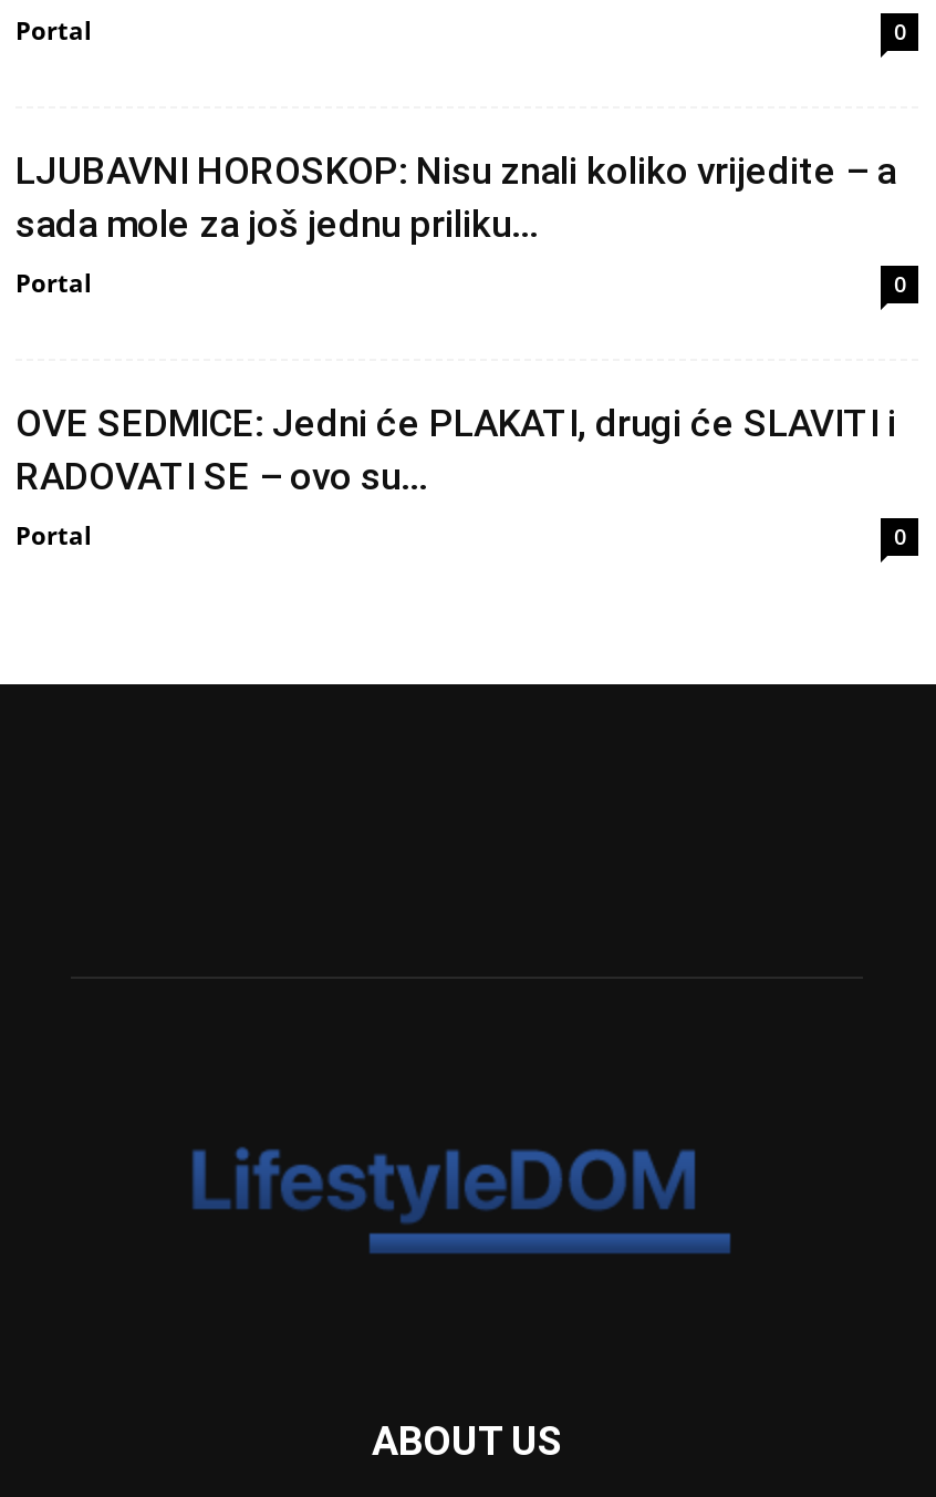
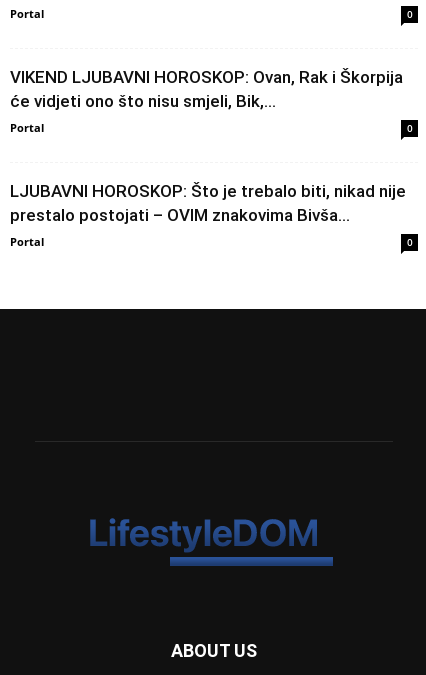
- LJUBAVNI HOROSKOP: Nisu znali koliko vrijedite – a
- sada mole za još jednu priliku...
+ VIKEND LJUBAVNI HOROSKOP: Ovan, Rak i Škorpija
+ će vidjeti ono što nisu smjeli, Bik,...

- OVE SEDMICE: Jedni će PLAKATI, drugi će SLAVITI i
- RADOVATI SE – ovo su...
+ LJUBAVNI HOROSKOP: Što je trebalo biti, nikad nije
+ prestalo postojati – OVIM znakovima Bivša...
